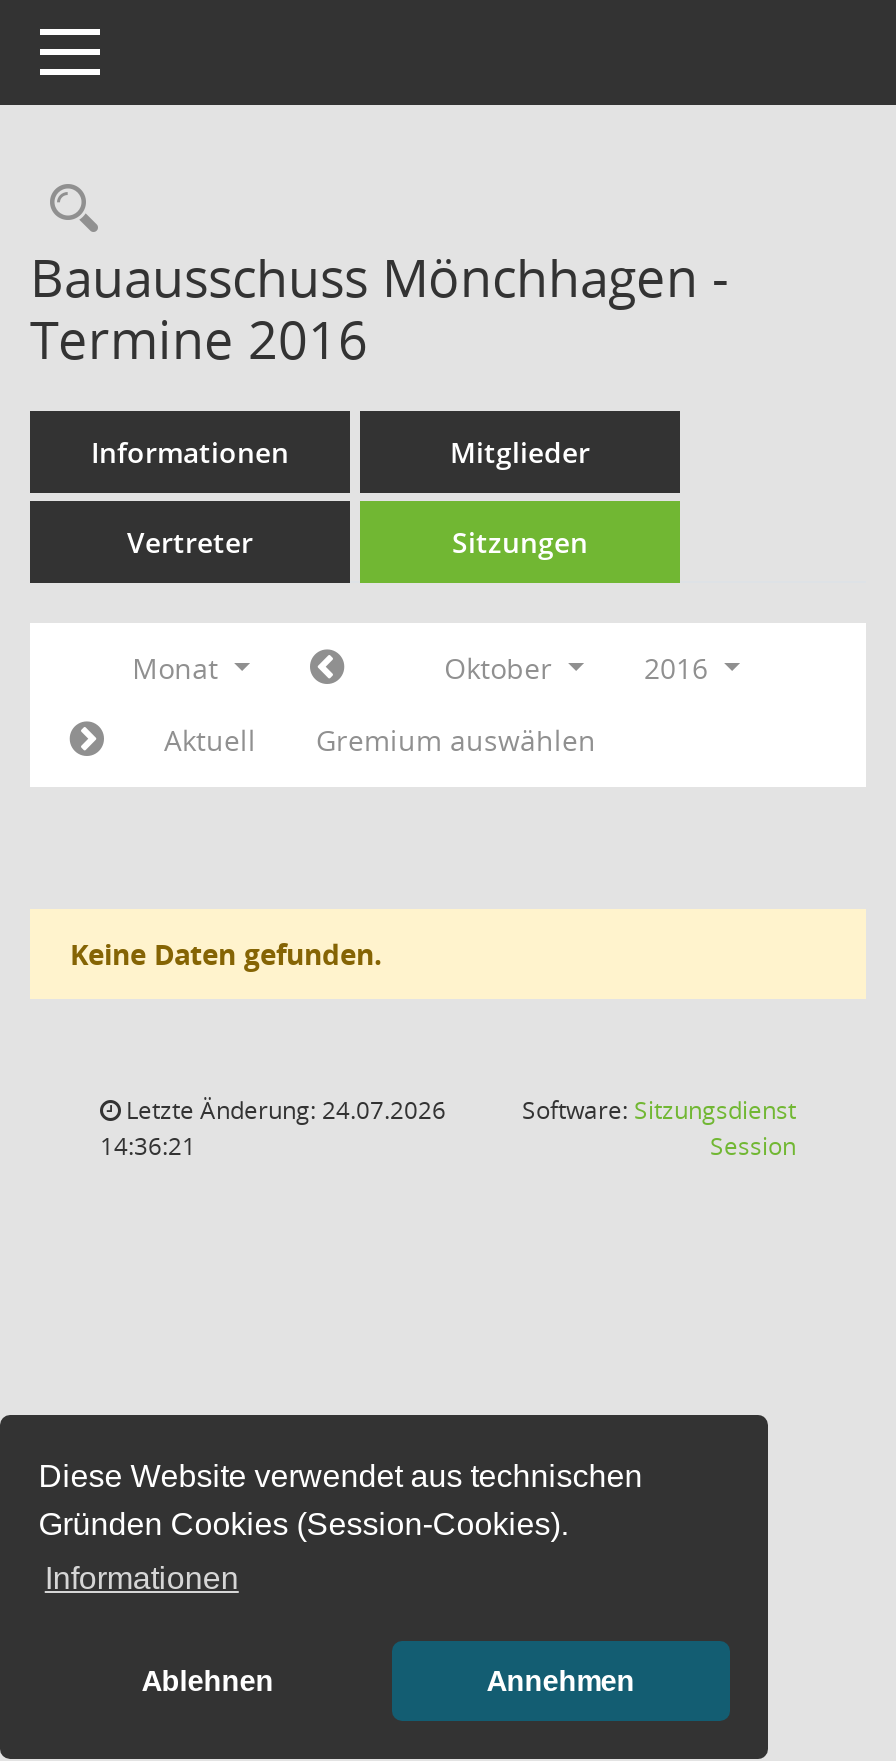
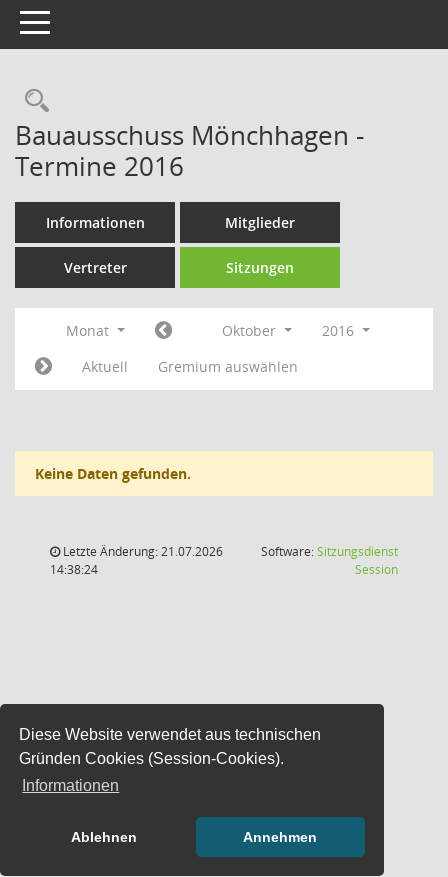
- Letzte Änderung: 24.07.2026
+ Letzte Änderung: 21.07.2026

- 14:36:21
+ 14:38:24
